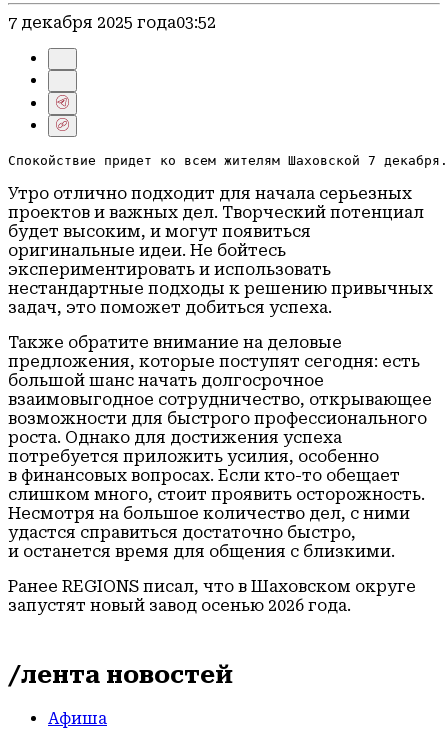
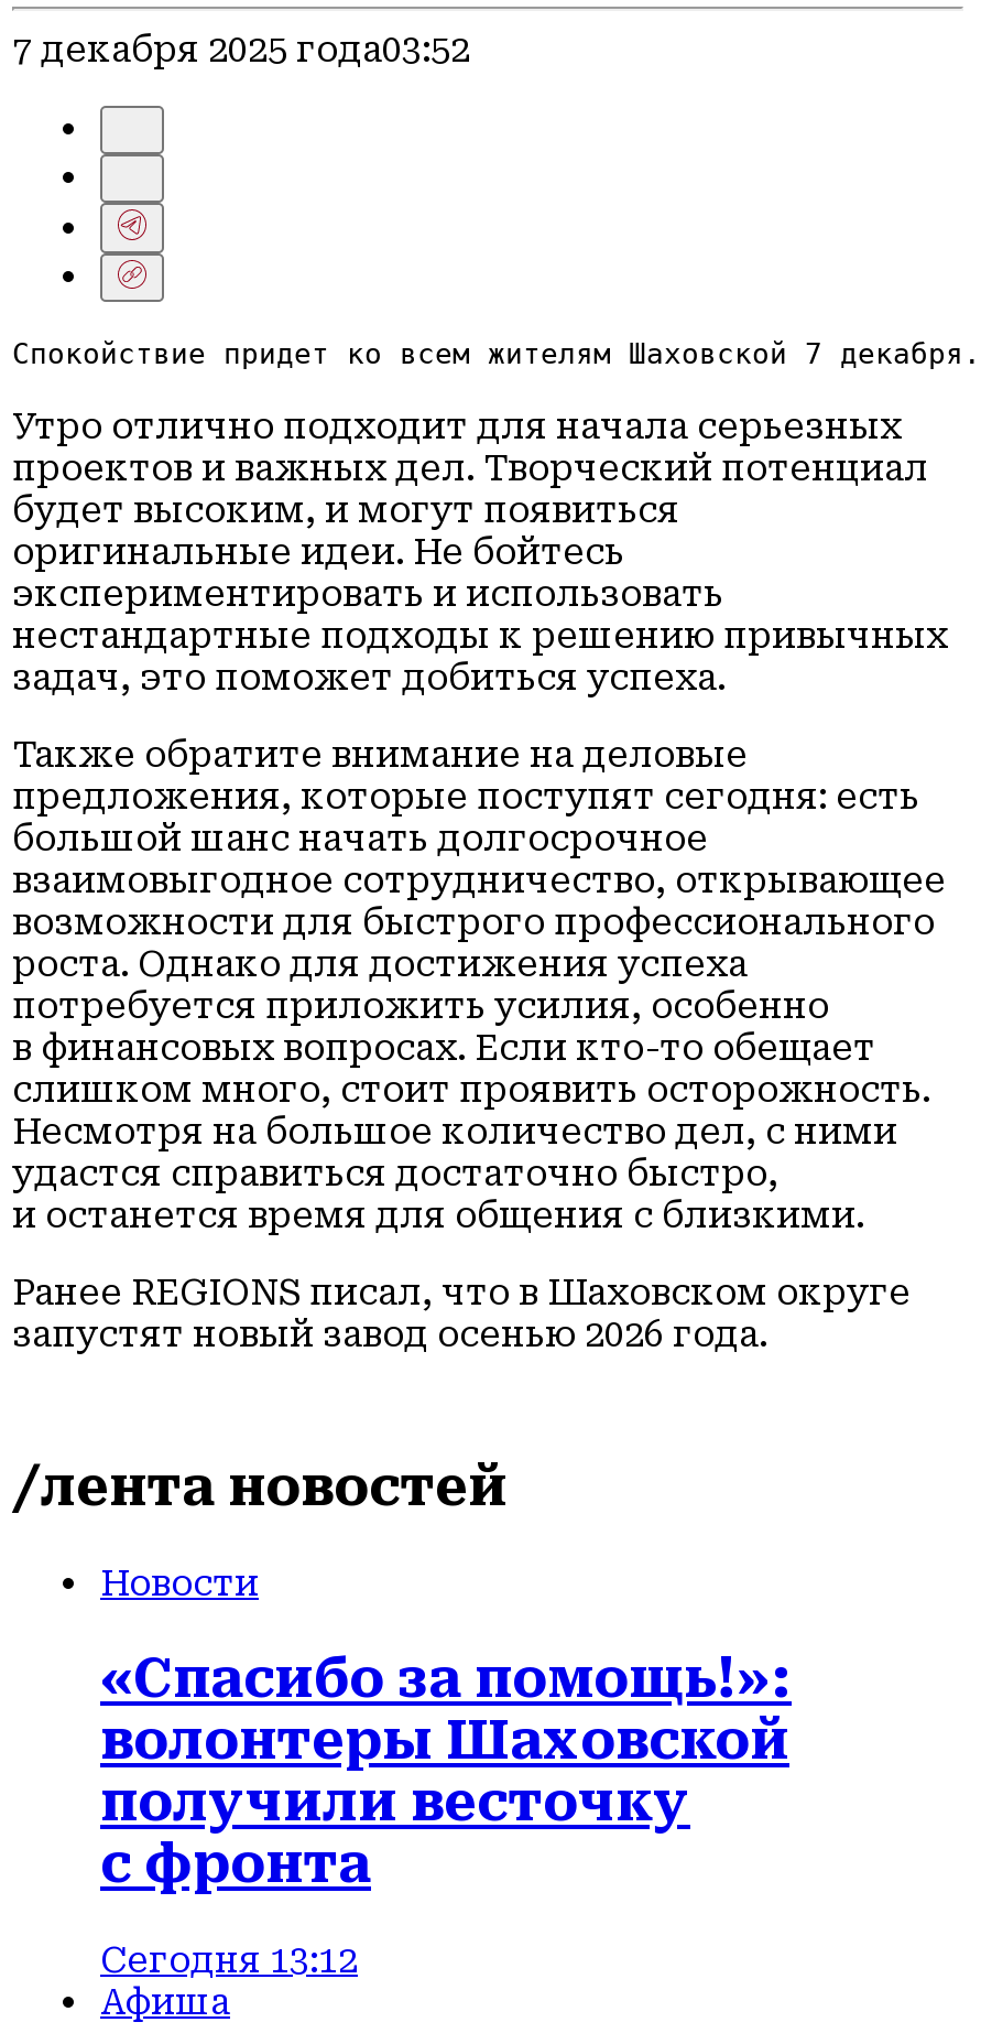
+ Новости
+ «Спасибо за помощь!»:
+ волонтеры Шаховской
+ получили весточку
+ с фронта
+ Сегодня 13:12
